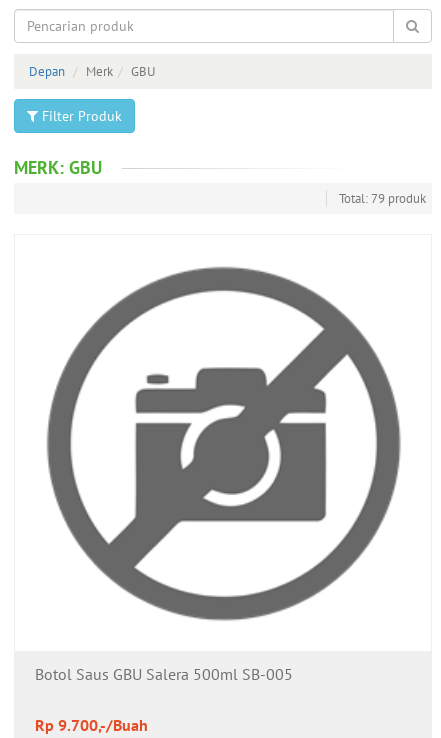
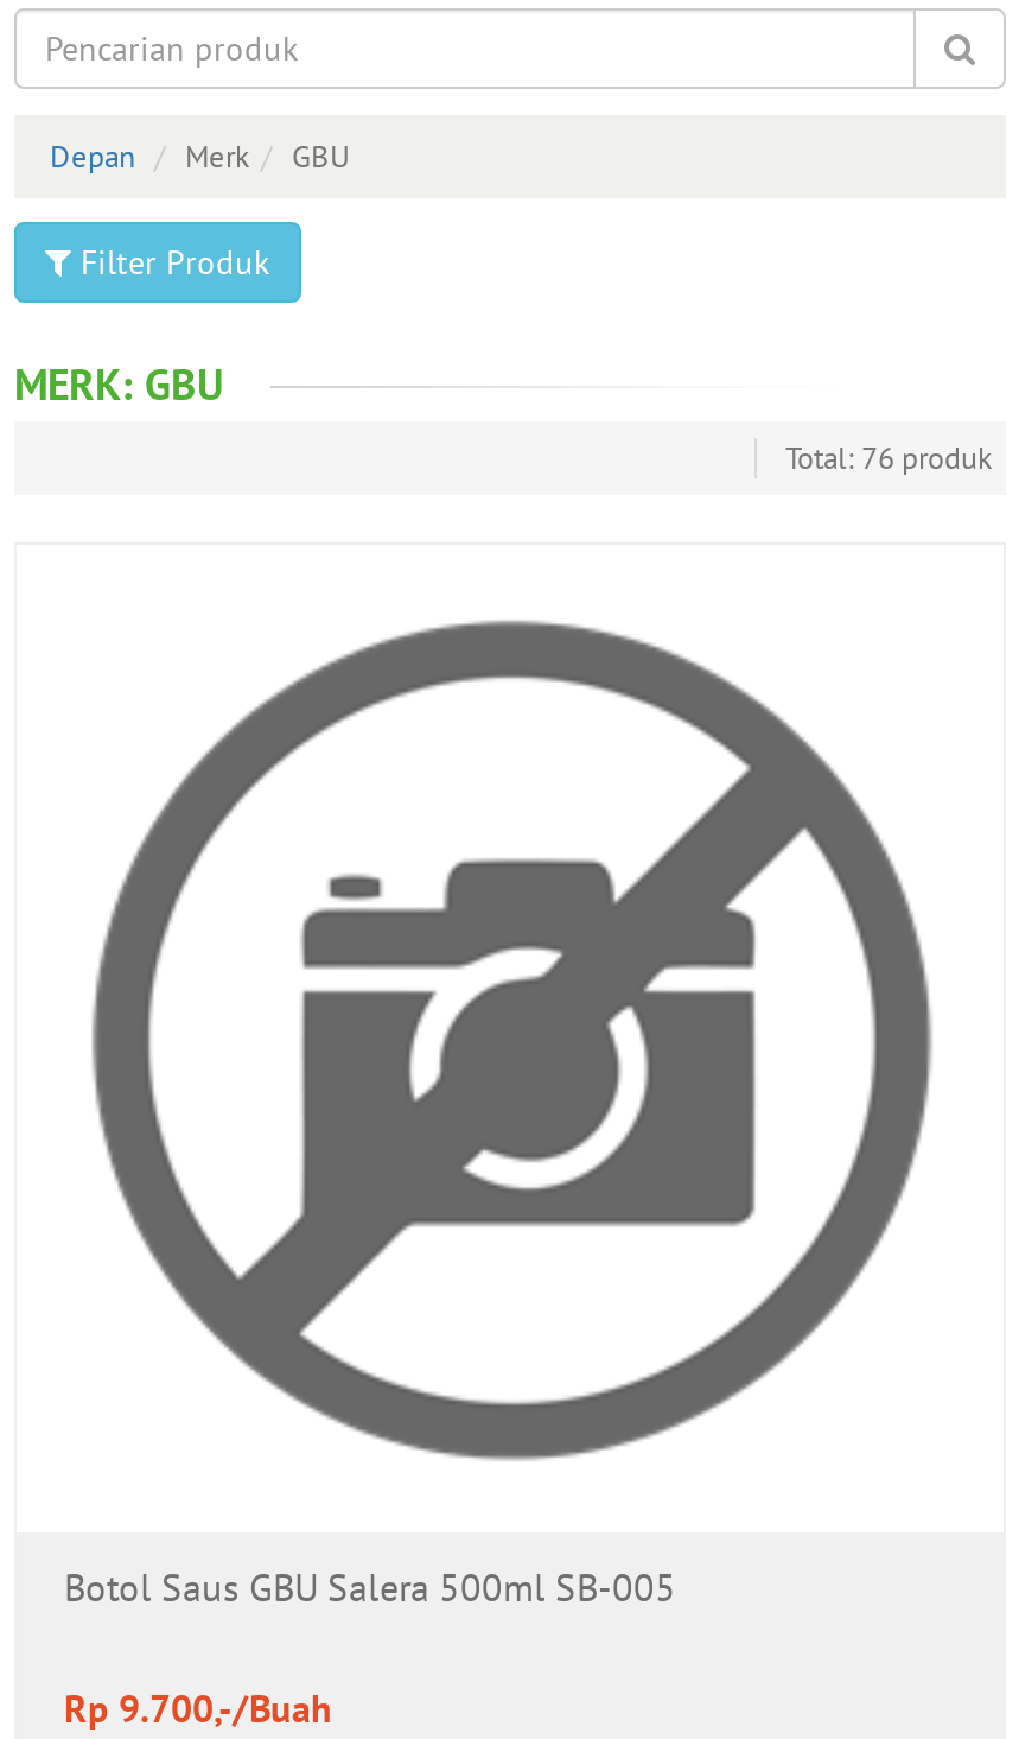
- Total: 79 produk
+ Total: 76 produk
